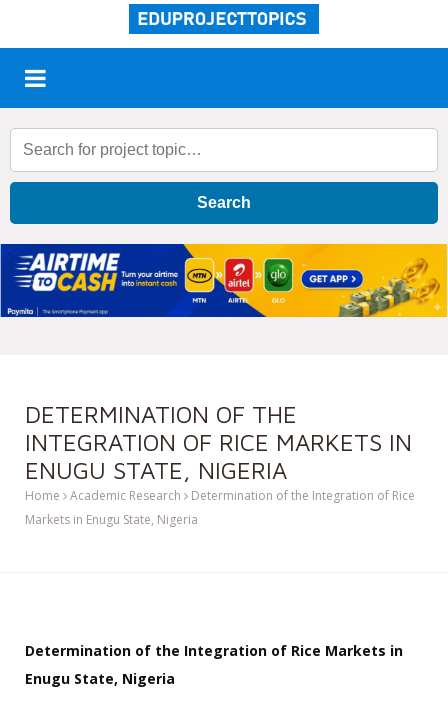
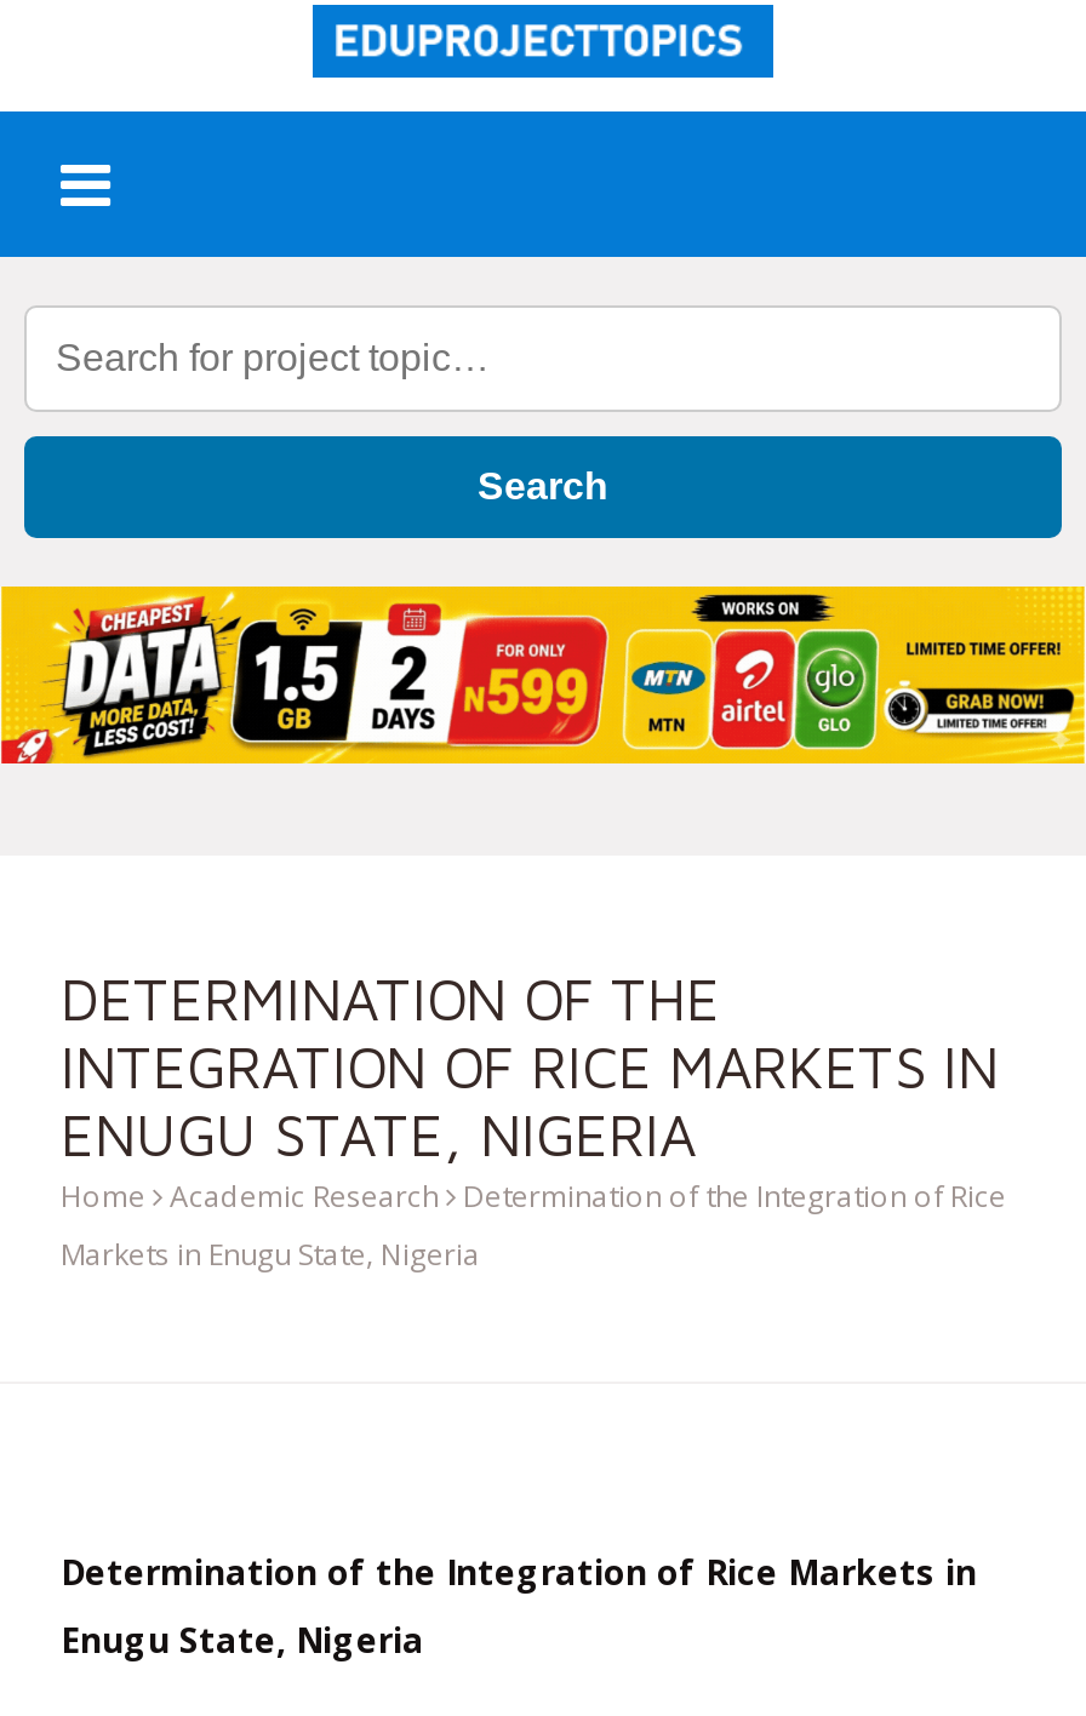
- [image]
+ [image]
